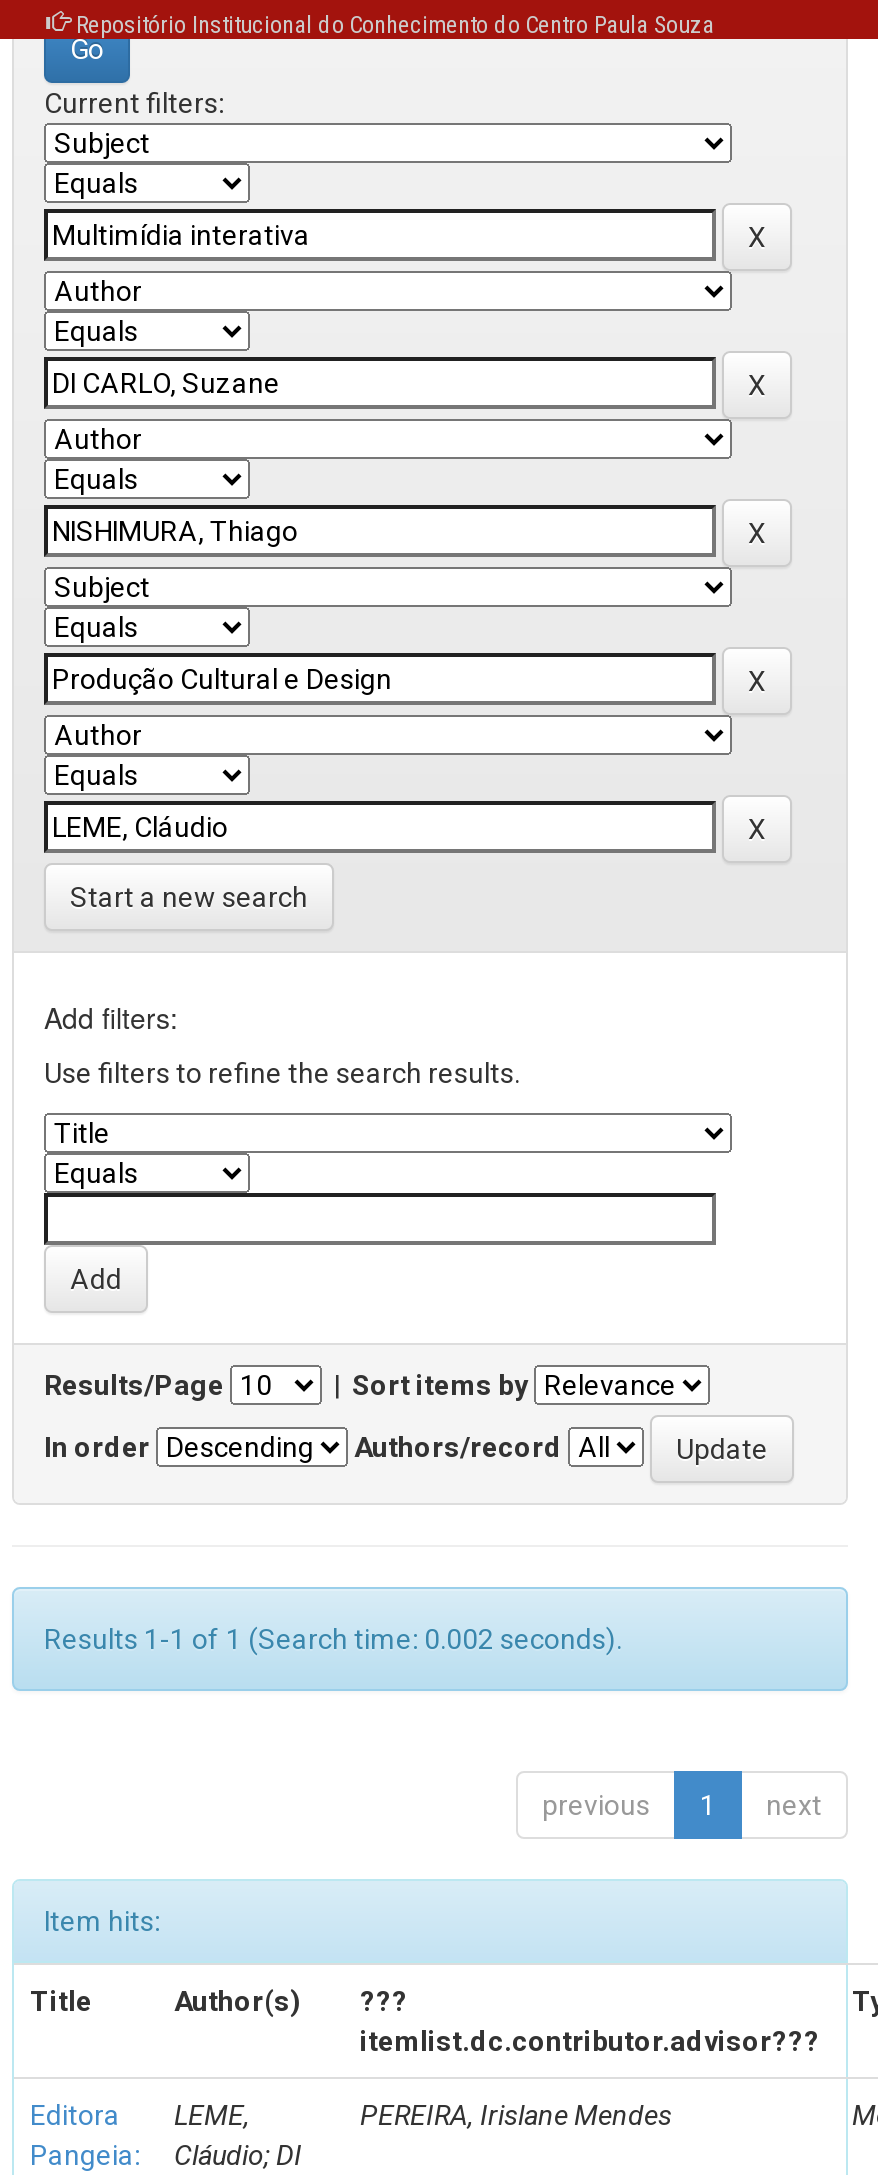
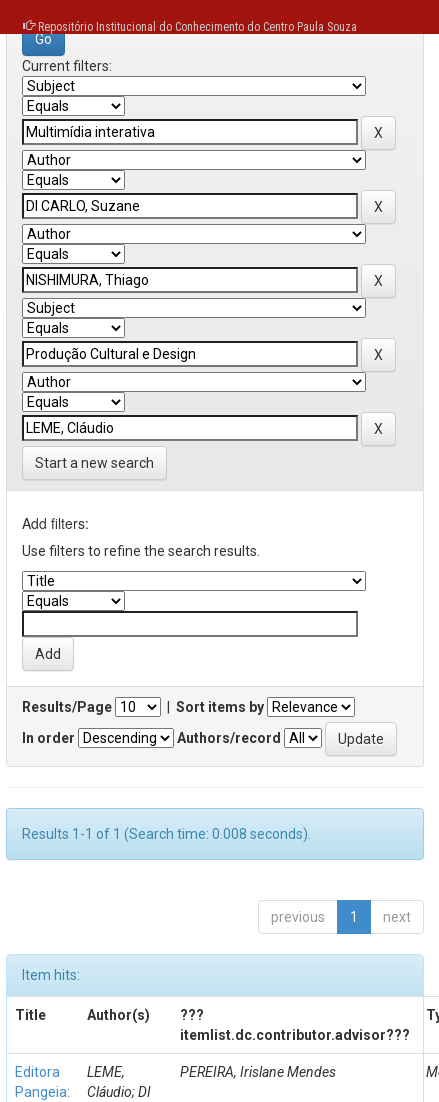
- Results 1-1 of 1 (Search time: 0.002 seconds).
+ Results 1-1 of 1 (Search time: 0.008 seconds).
